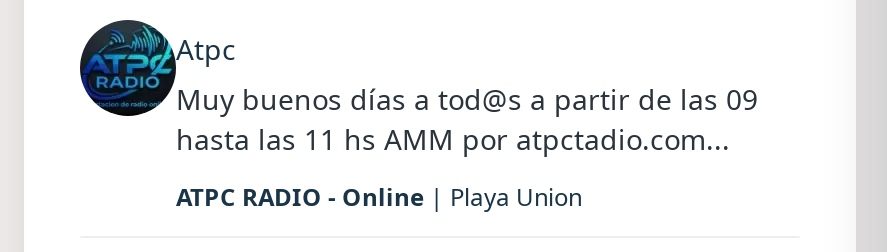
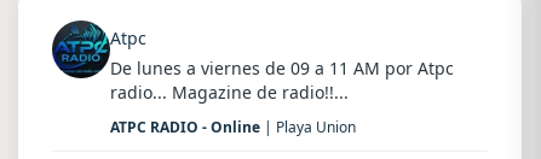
- Muy buenos días a tod@s a partir de las 09
- hasta las 11 hs AMM por atpctadio.com...
+ De lunes a viernes de 09 a 11 AM por Atpc
+ radio... Magazine de radio!!...
